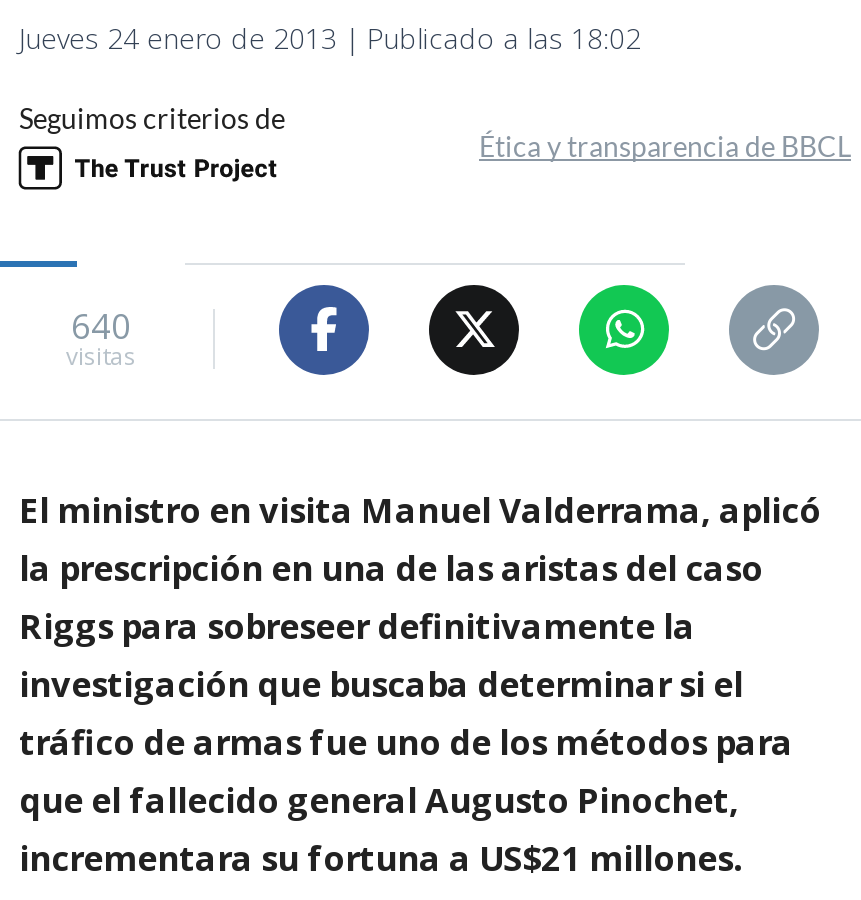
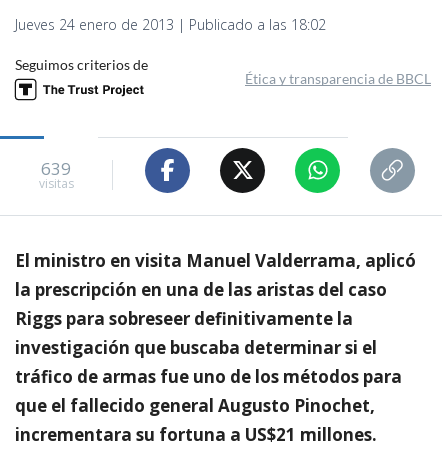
- 640
+ 639
